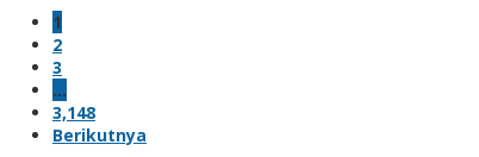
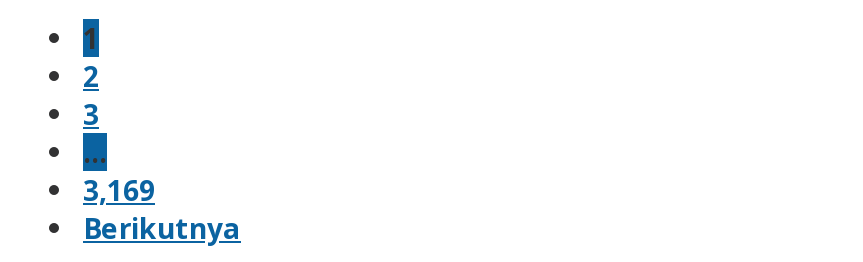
- 3,148
+ 3,169
